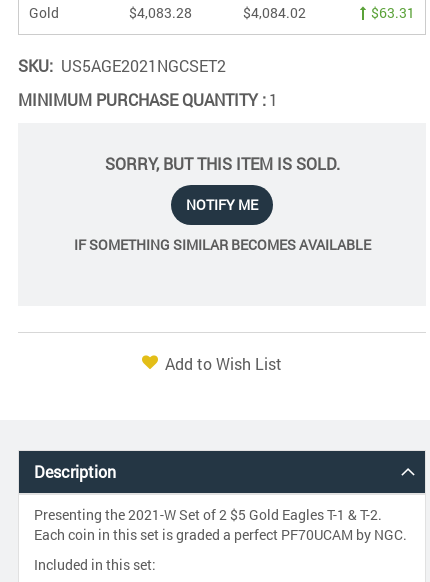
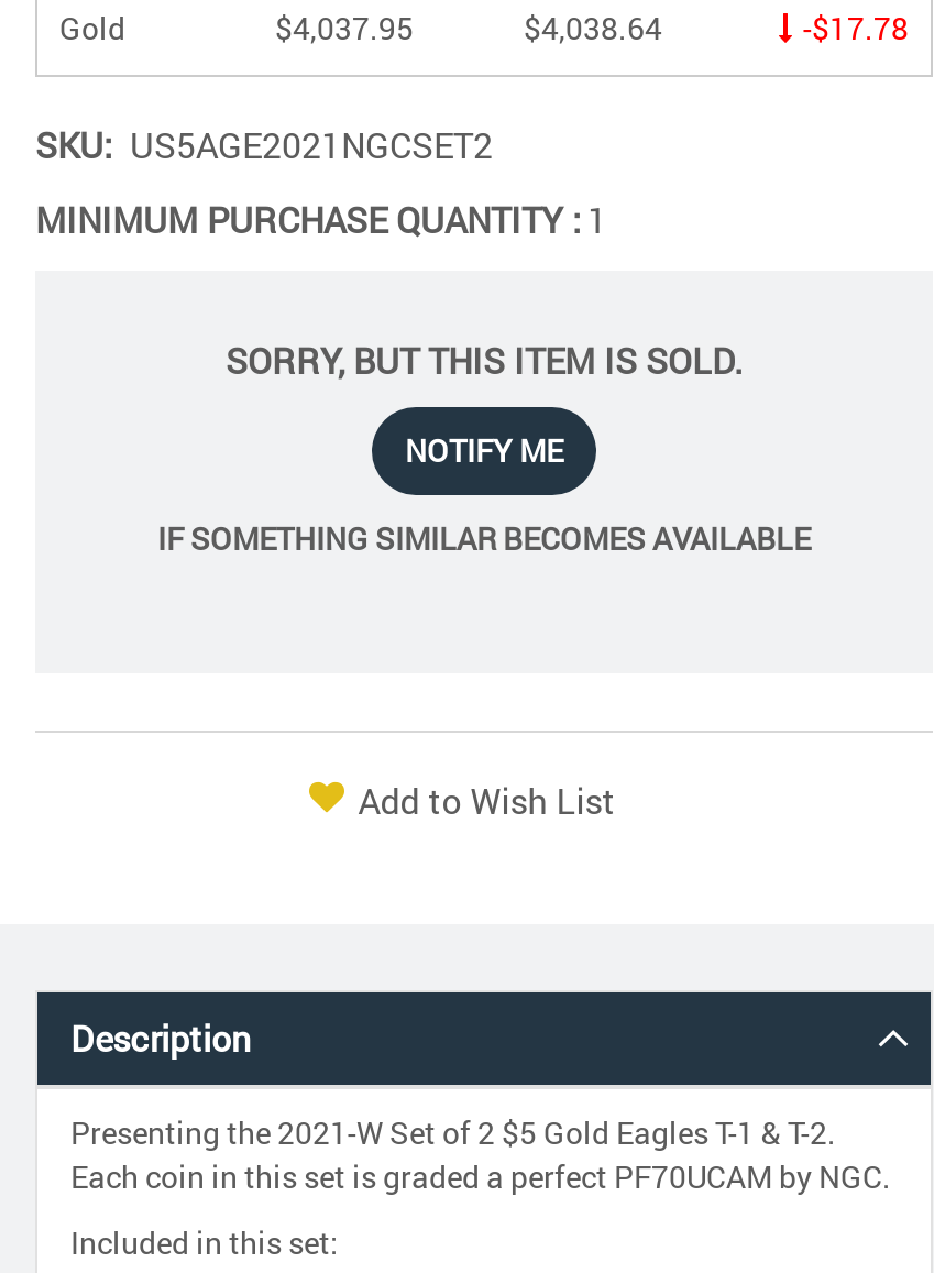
- $4,083.28
+ $4,037.95

- $4,084.02
+ $4,038.64

- $63.31
+ -$17.78
